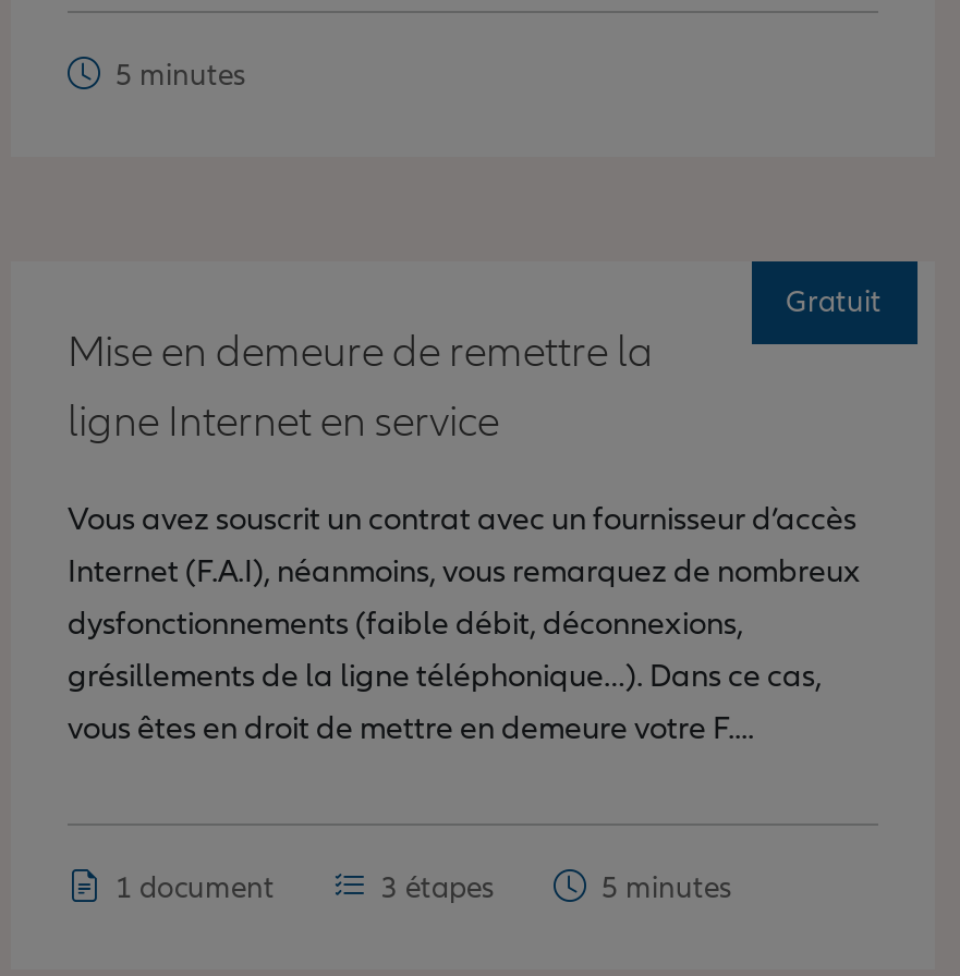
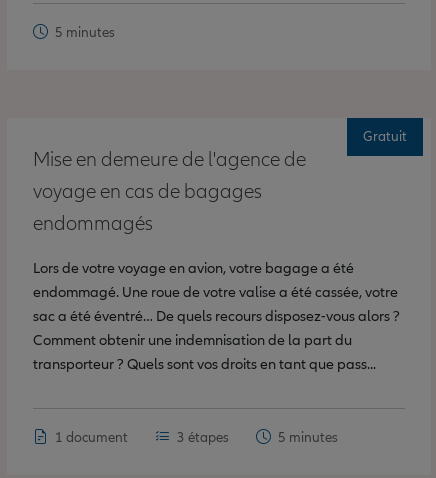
- Mise en demeure de remettre la
- ligne Internet en service
+ Mise en demeure de l'agence de
+ voyage en cas de bagages
+ endommagés

- Vous avez souscrit un contrat avec un fournisseur d’accès
- Internet (F.A.I), néanmoins, vous remarquez de nombreux
- dysfonctionnements (faible débit, déconnexions,
- grésillements de la ligne téléphonique…). Dans ce cas,
- vous êtes en droit de mettre en demeure votre F....
+ Lors de votre voyage en avion, votre bagage a été
+ endommagé. Une roue de votre valise a été cassée, votre
+ sac a été éventré… De quels recours disposez-vous alors ?
+ Comment obtenir une indemnisation de la part du
+ transporteur ? Quels sont vos droits en tant que pass...
